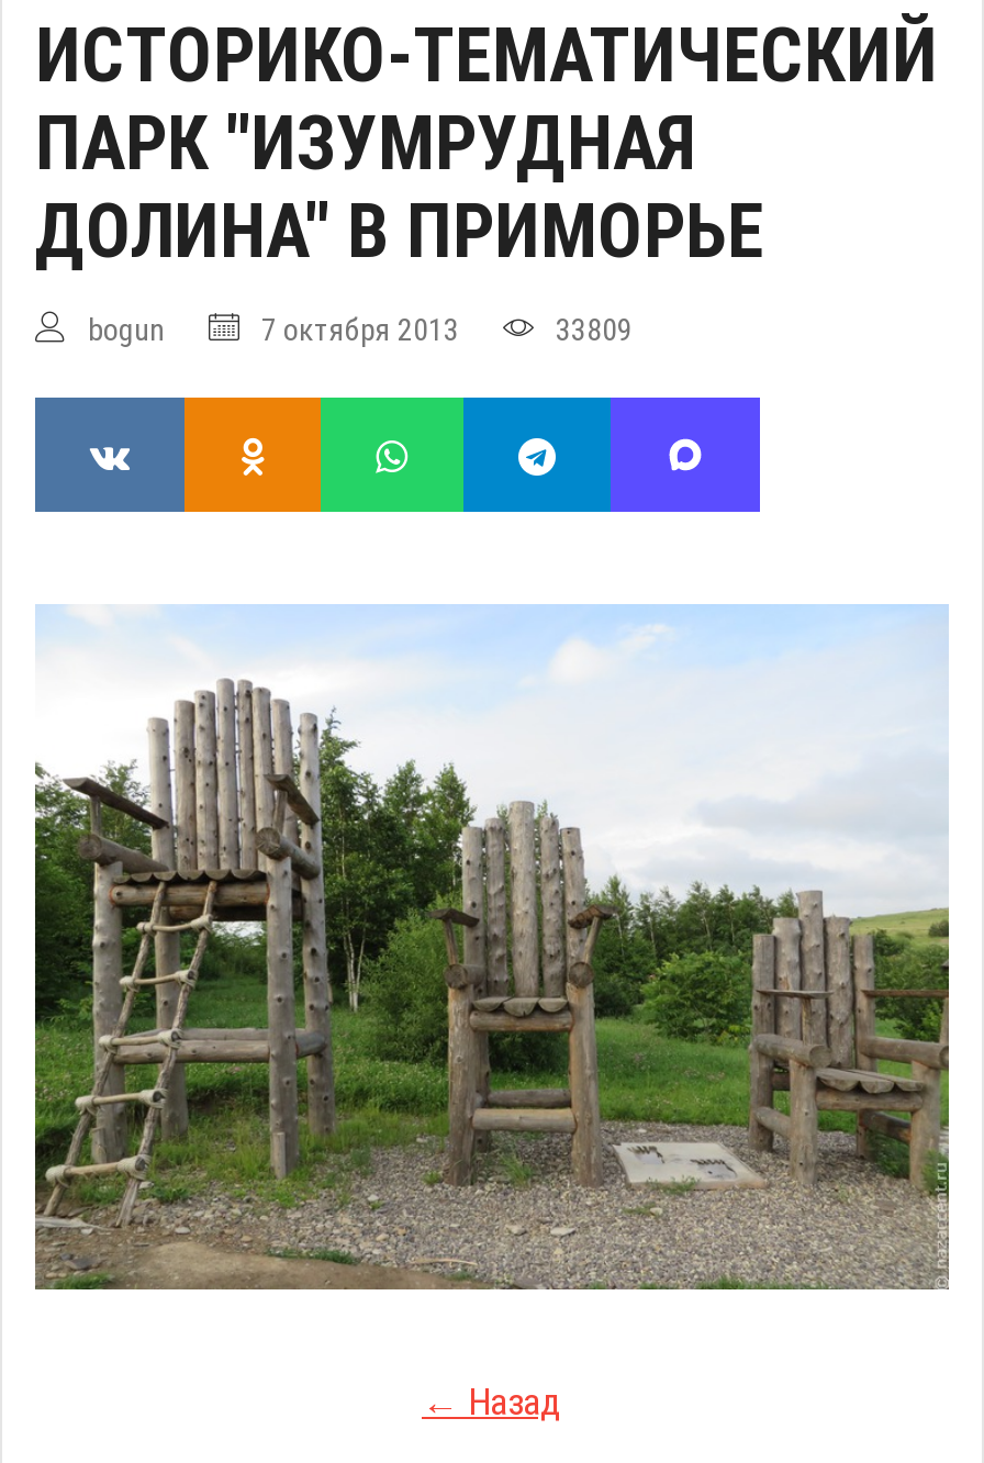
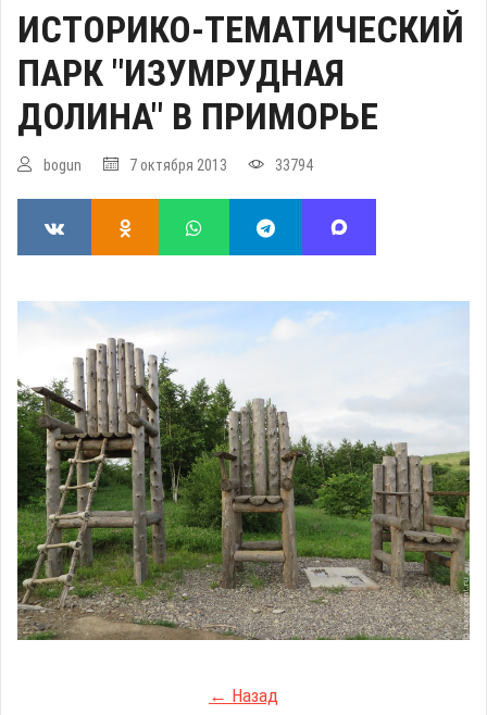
- 33809
+ 33794
